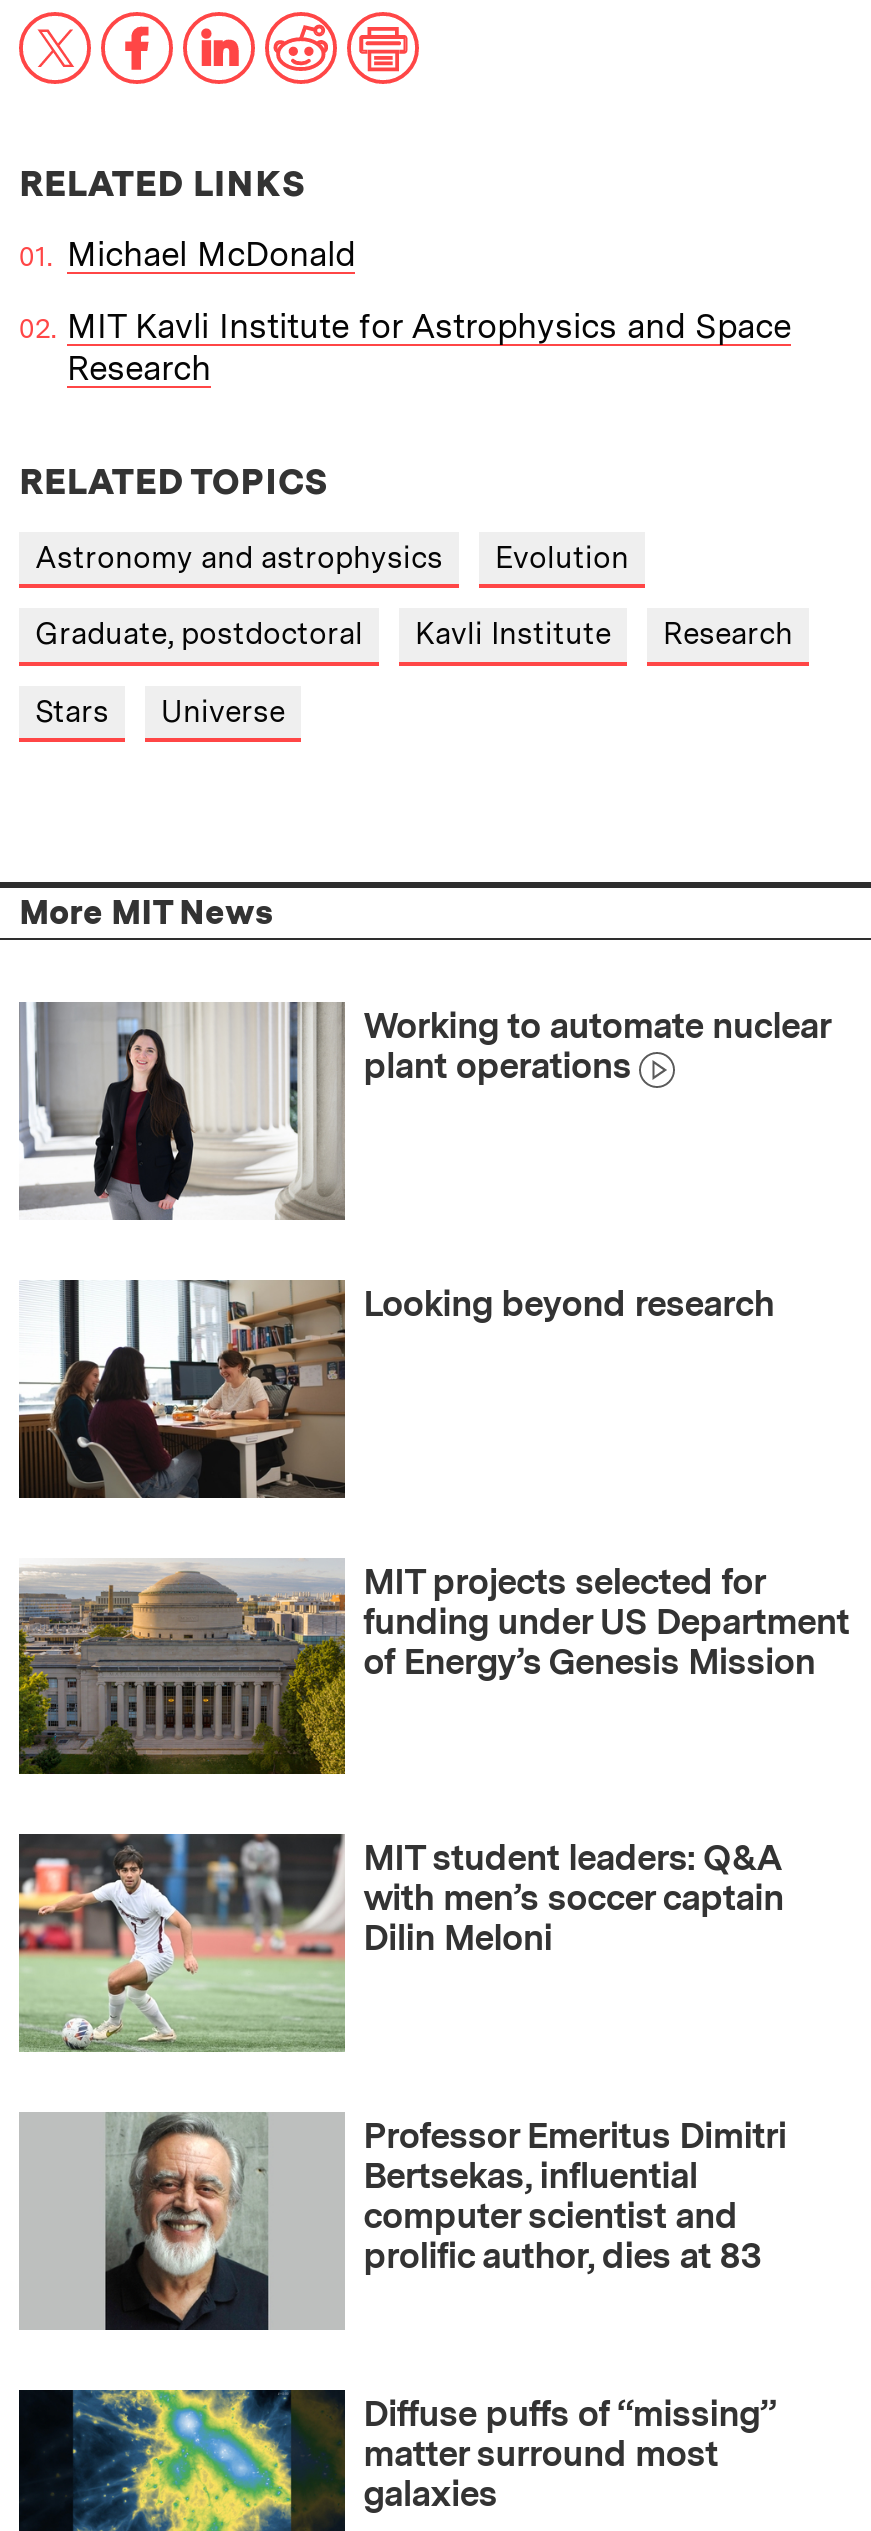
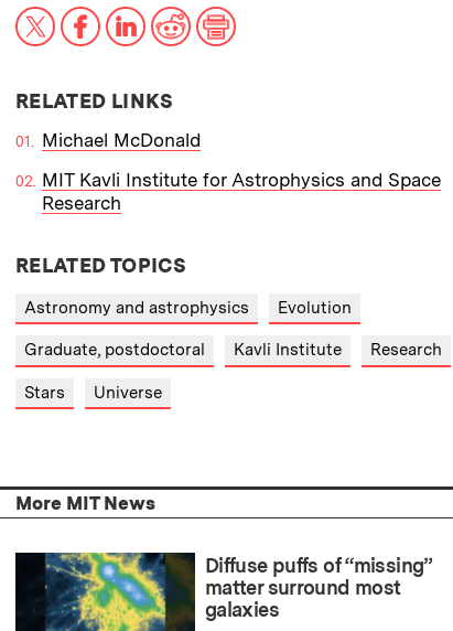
- [image]
- Working to automate nuclear
- plant operations

- [image]
- Looking beyond research

- [image]
- MIT projects selected for
- funding under US Department
- of Energy’s Genesis Mission

- [image]
- MIT student leaders: Q&A
- with men’s soccer captain
- Dilin Meloni

- [image]
- Professor Emeritus Dimitri
- Bertsekas, influential
- computer scientist and
- prolific author, dies at 83
